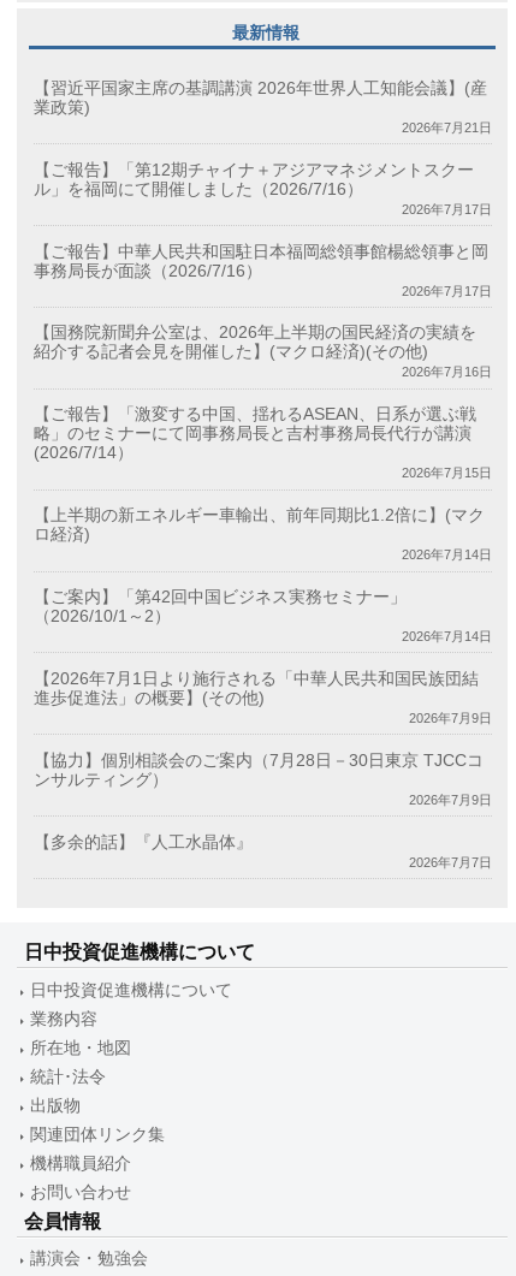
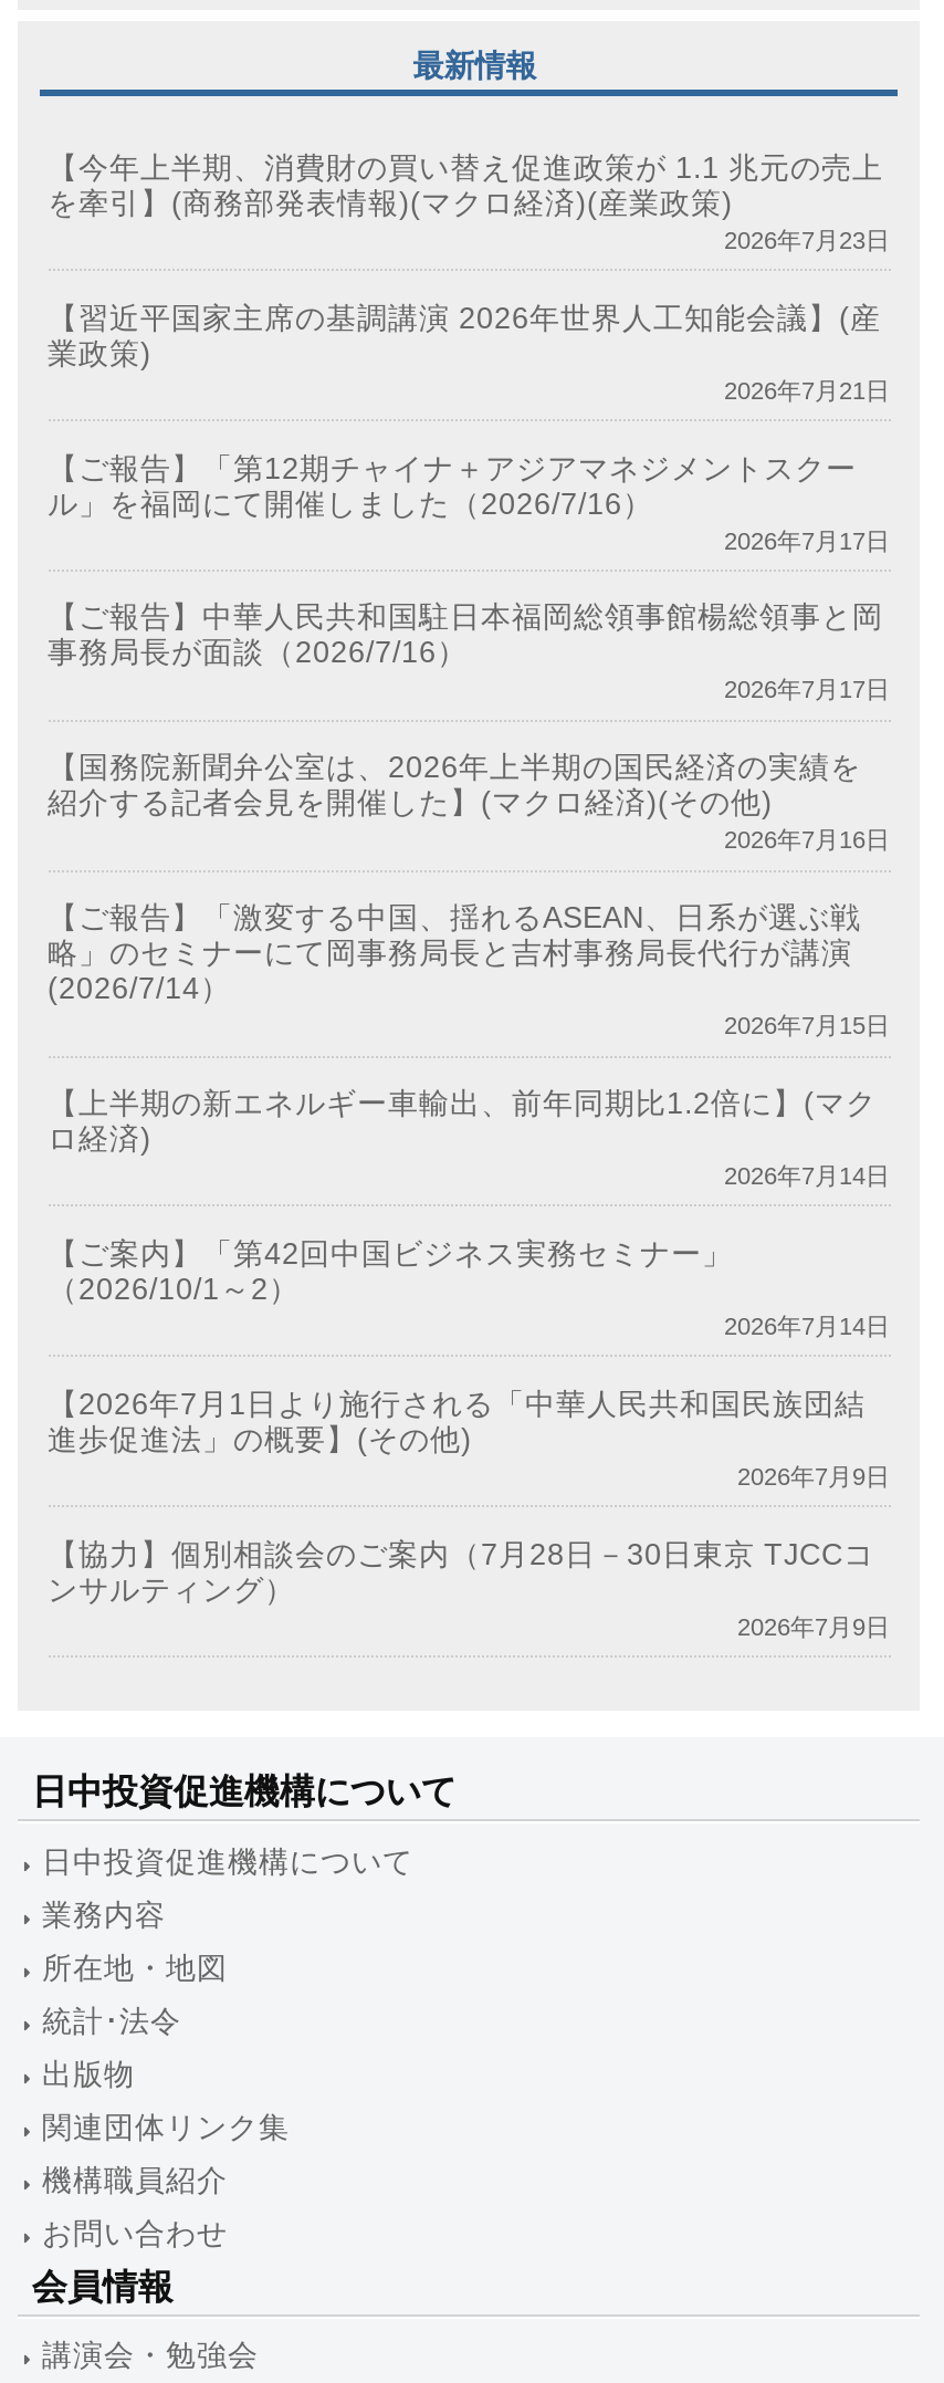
+ 【今年上半期、消費財の買い替え促進政策が 1.1 兆元の売上
+ を牽引】(商務部発表情報)(マクロ経済)(産業政策)
+ 2026年7月23日

moved down: 【習近平国家主席の基調講演 2026年世界人工知能会議】(産 | 業政策) | 2026年7月21日 | ... | ンサルティング） | 2026年7月9日

- 【多余的話】『人工水晶体』
- 2026年7月7日
